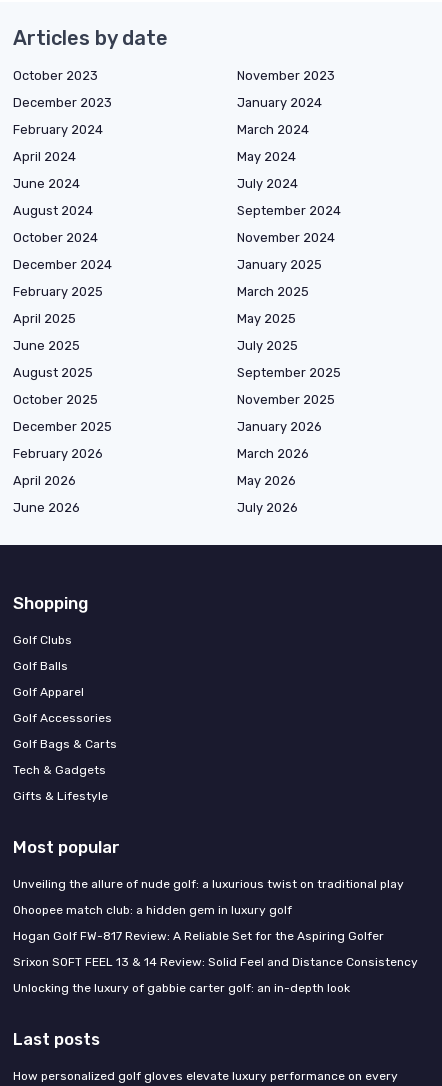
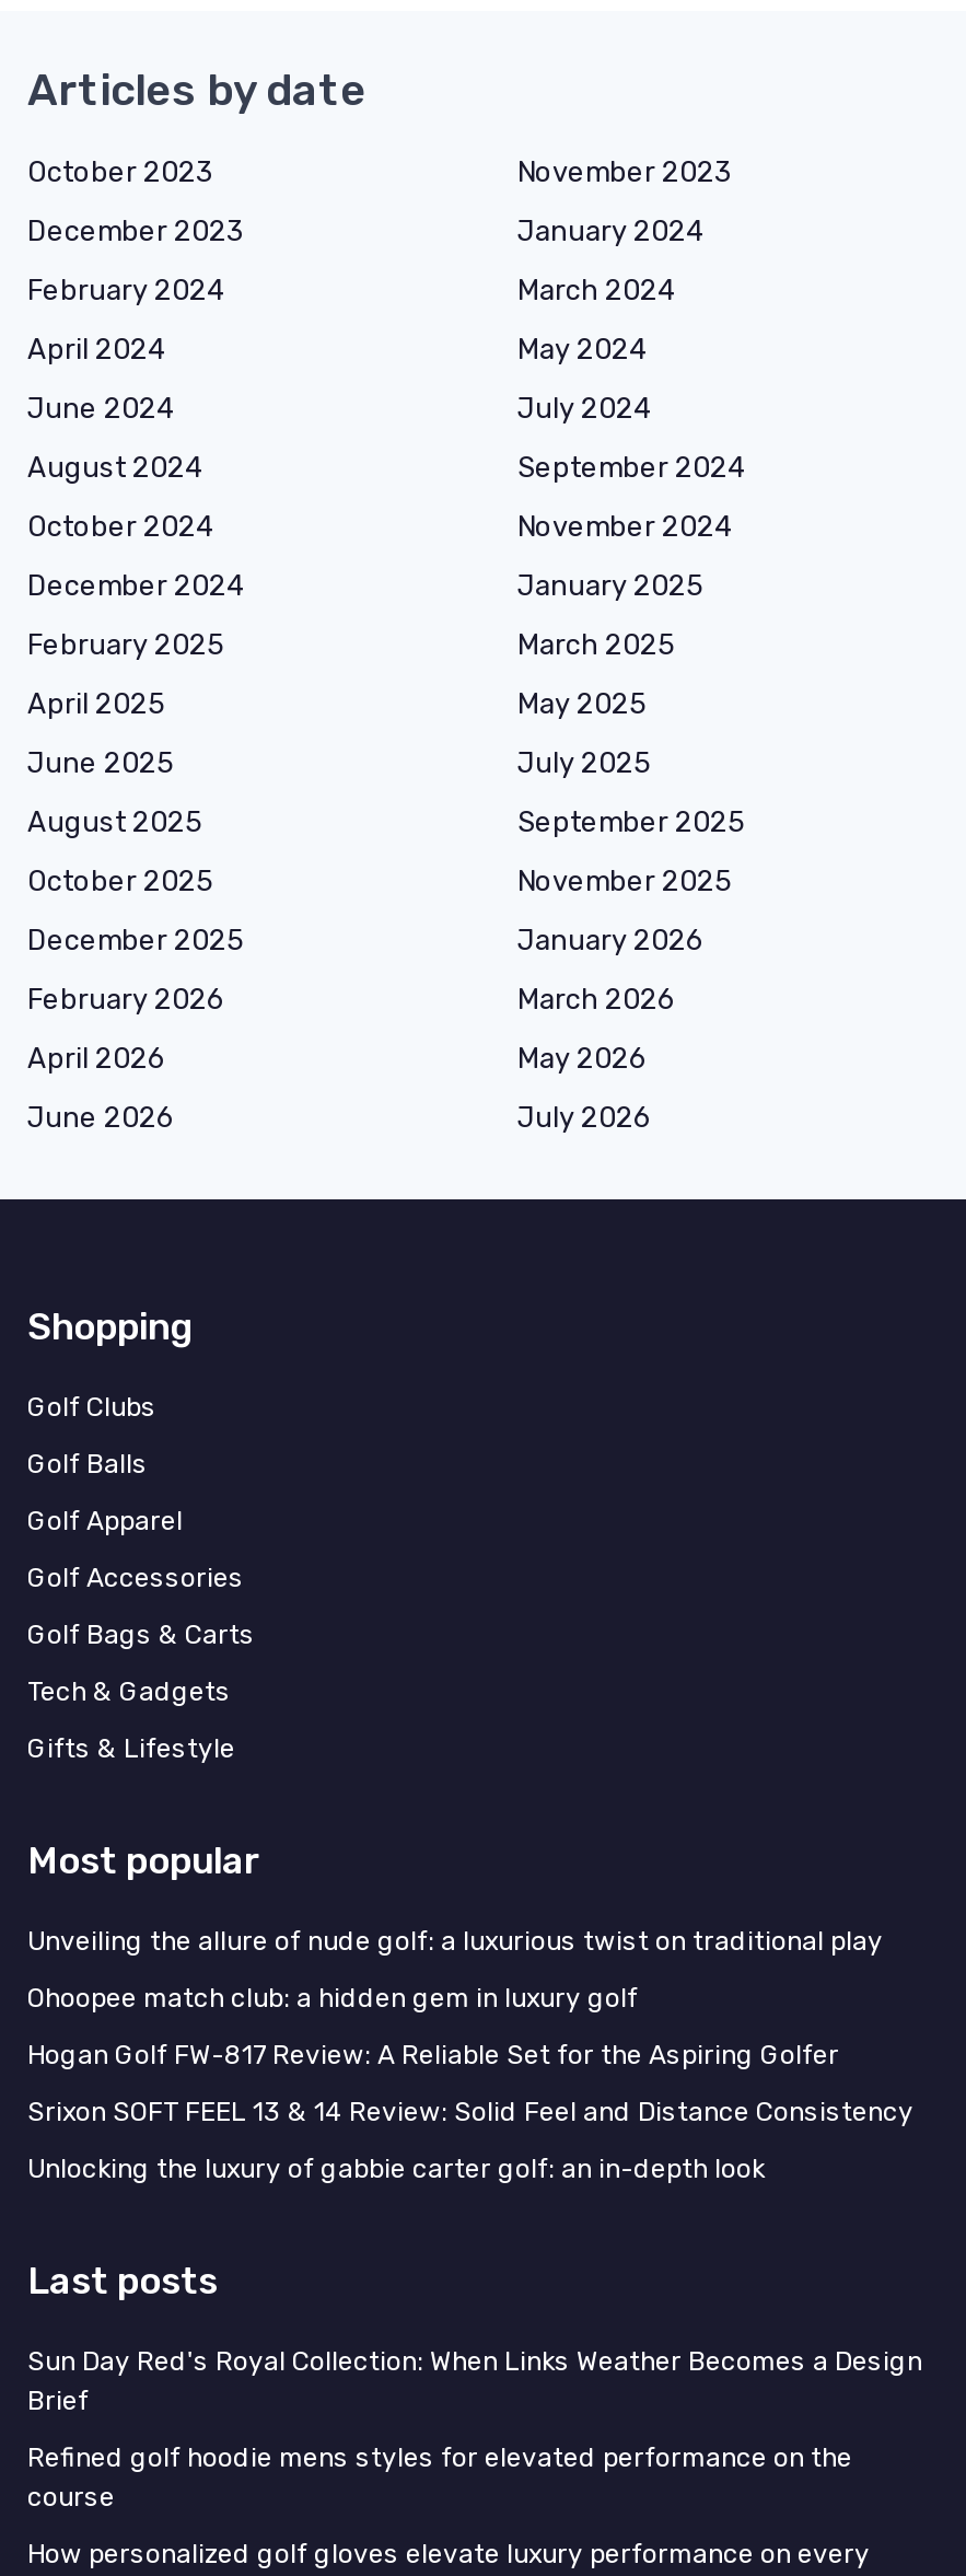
+ Sun Day Red's Royal Collection: When Links Weather Becomes a Design
+ Brief
+ Refined golf hoodie mens styles for elevated performance on the
+ course
